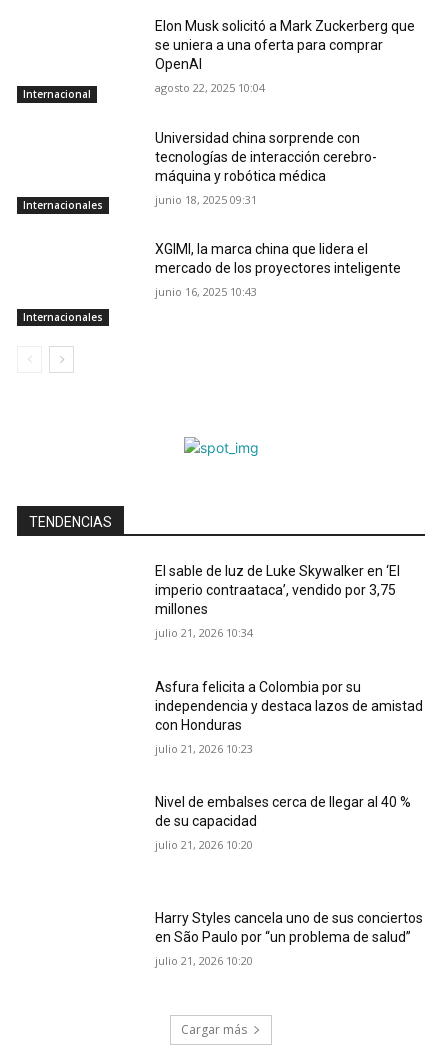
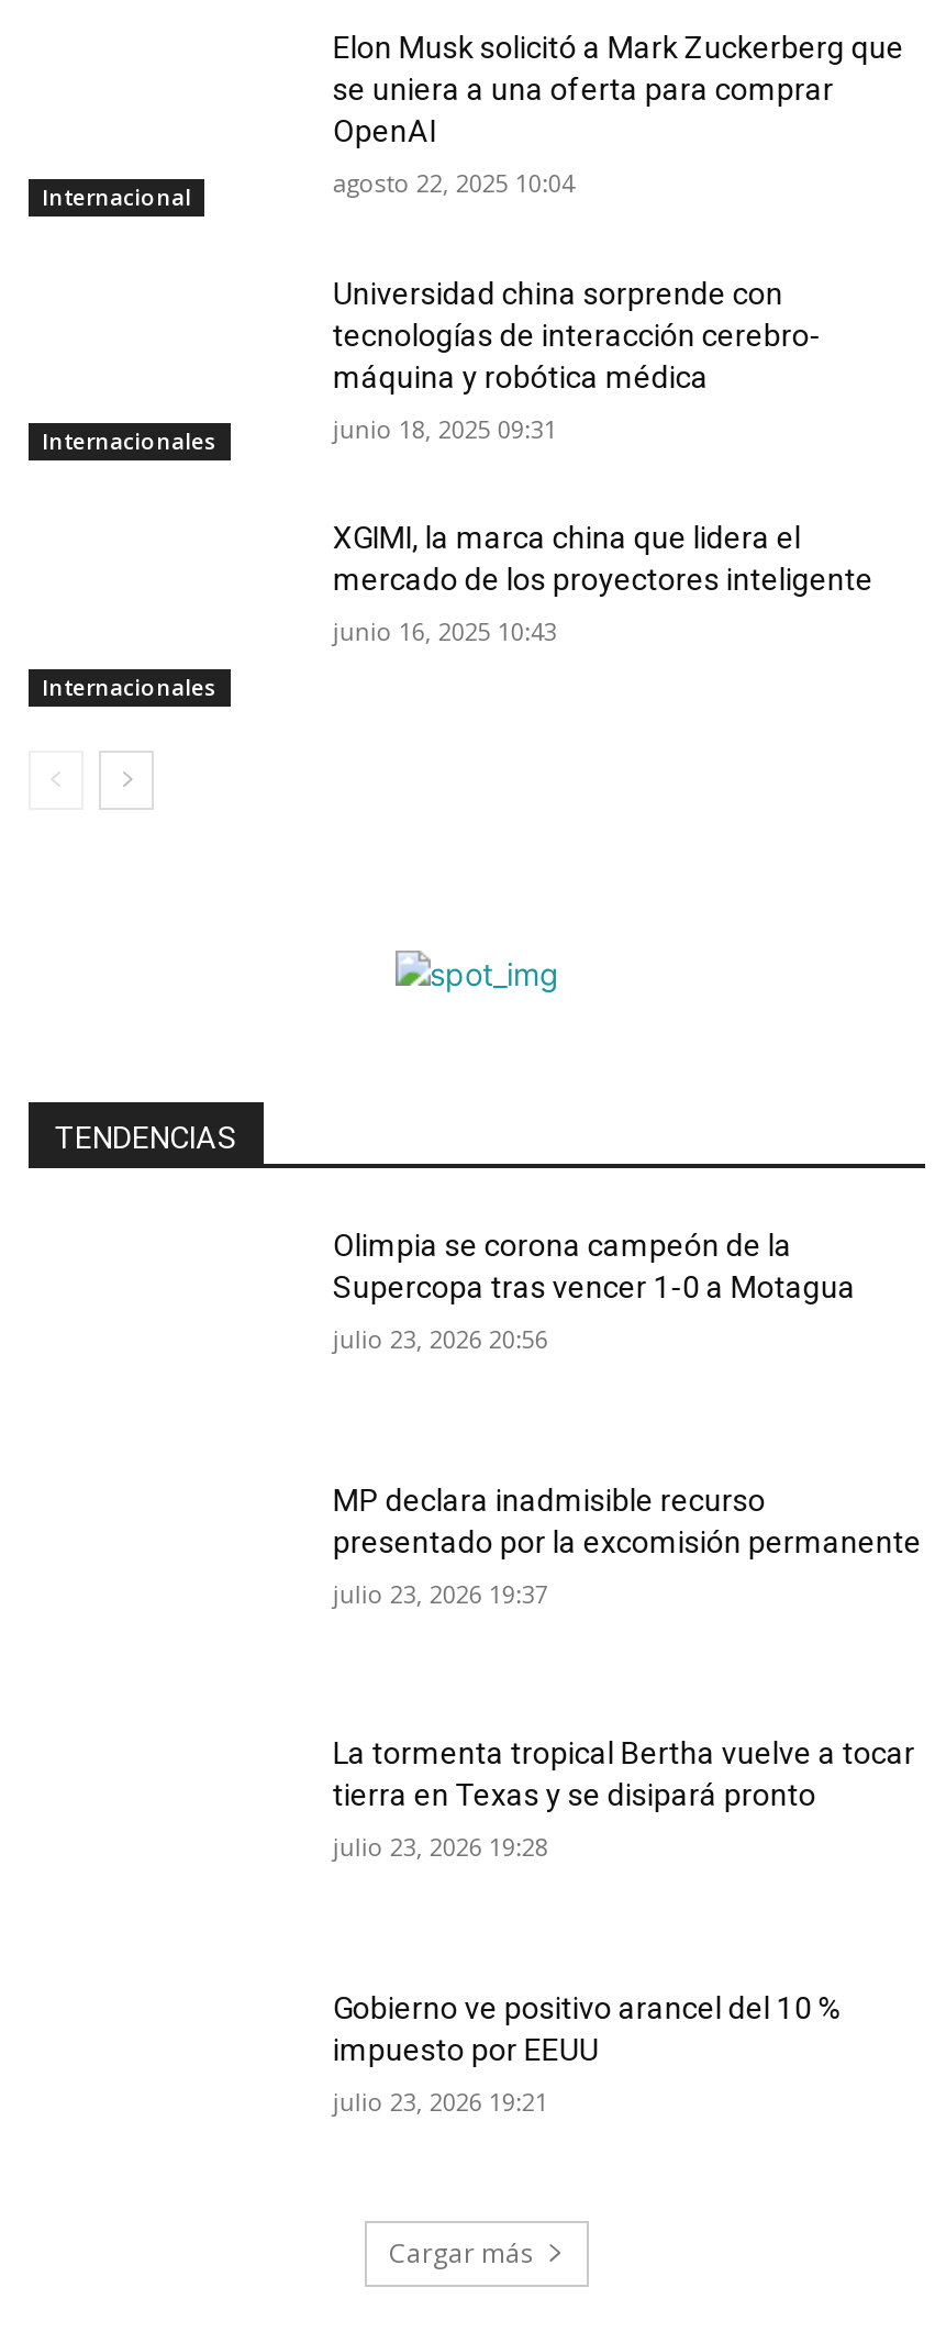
- El sable de luz de Luke Skywalker en ‘El
- imperio contraataca’, vendido por 3,75
- millones
+ Olimpia se corona campeón de la
+ Supercopa tras vencer 1-0 a Motagua

- julio 21, 2026 10:34
+ julio 23, 2026 20:56

- Asfura felicita a Colombia por su
- independencia y destaca lazos de amistad
- con Honduras
+ MP declara inadmisible recurso
+ presentado por la excomisión permanente

- julio 21, 2026 10:23
+ julio 23, 2026 19:37

- Nivel de embalses cerca de llegar al 40 %
- de su capacidad
+ La tormenta tropical Bertha vuelve a tocar
+ tierra en Texas y se disipará pronto

- julio 21, 2026 10:20
+ julio 23, 2026 19:28

- Harry Styles cancela uno de sus conciertos
- en São Paulo por “un problema de salud”
+ Gobierno ve positivo arancel del 10 %
+ impuesto por EEUU

- julio 21, 2026 10:20
+ julio 23, 2026 19:21
